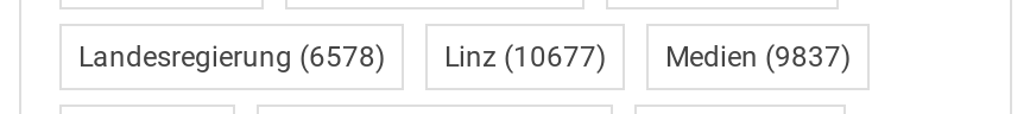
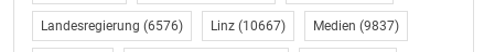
- Landesregierung (6578)
+ Landesregierung (6576)

- Linz (10677)
+ Linz (10667)
